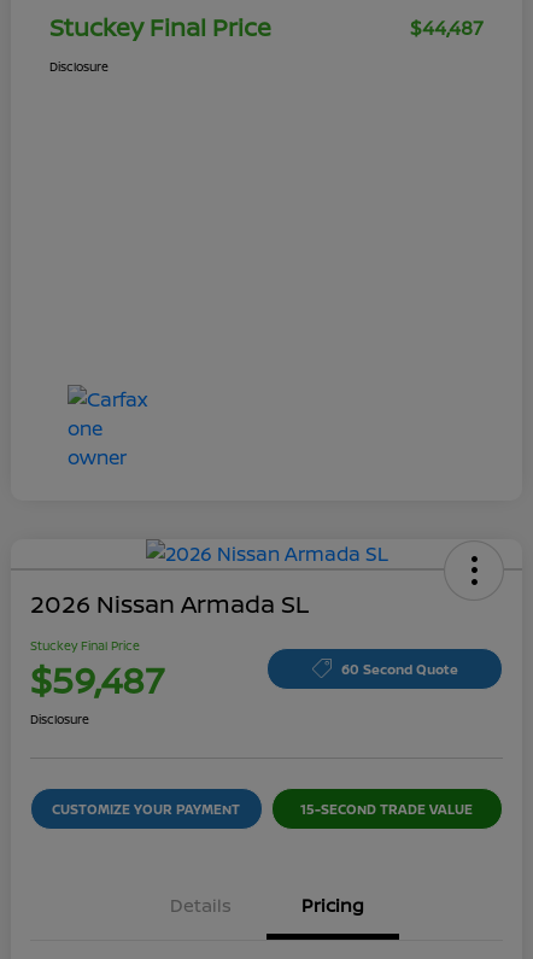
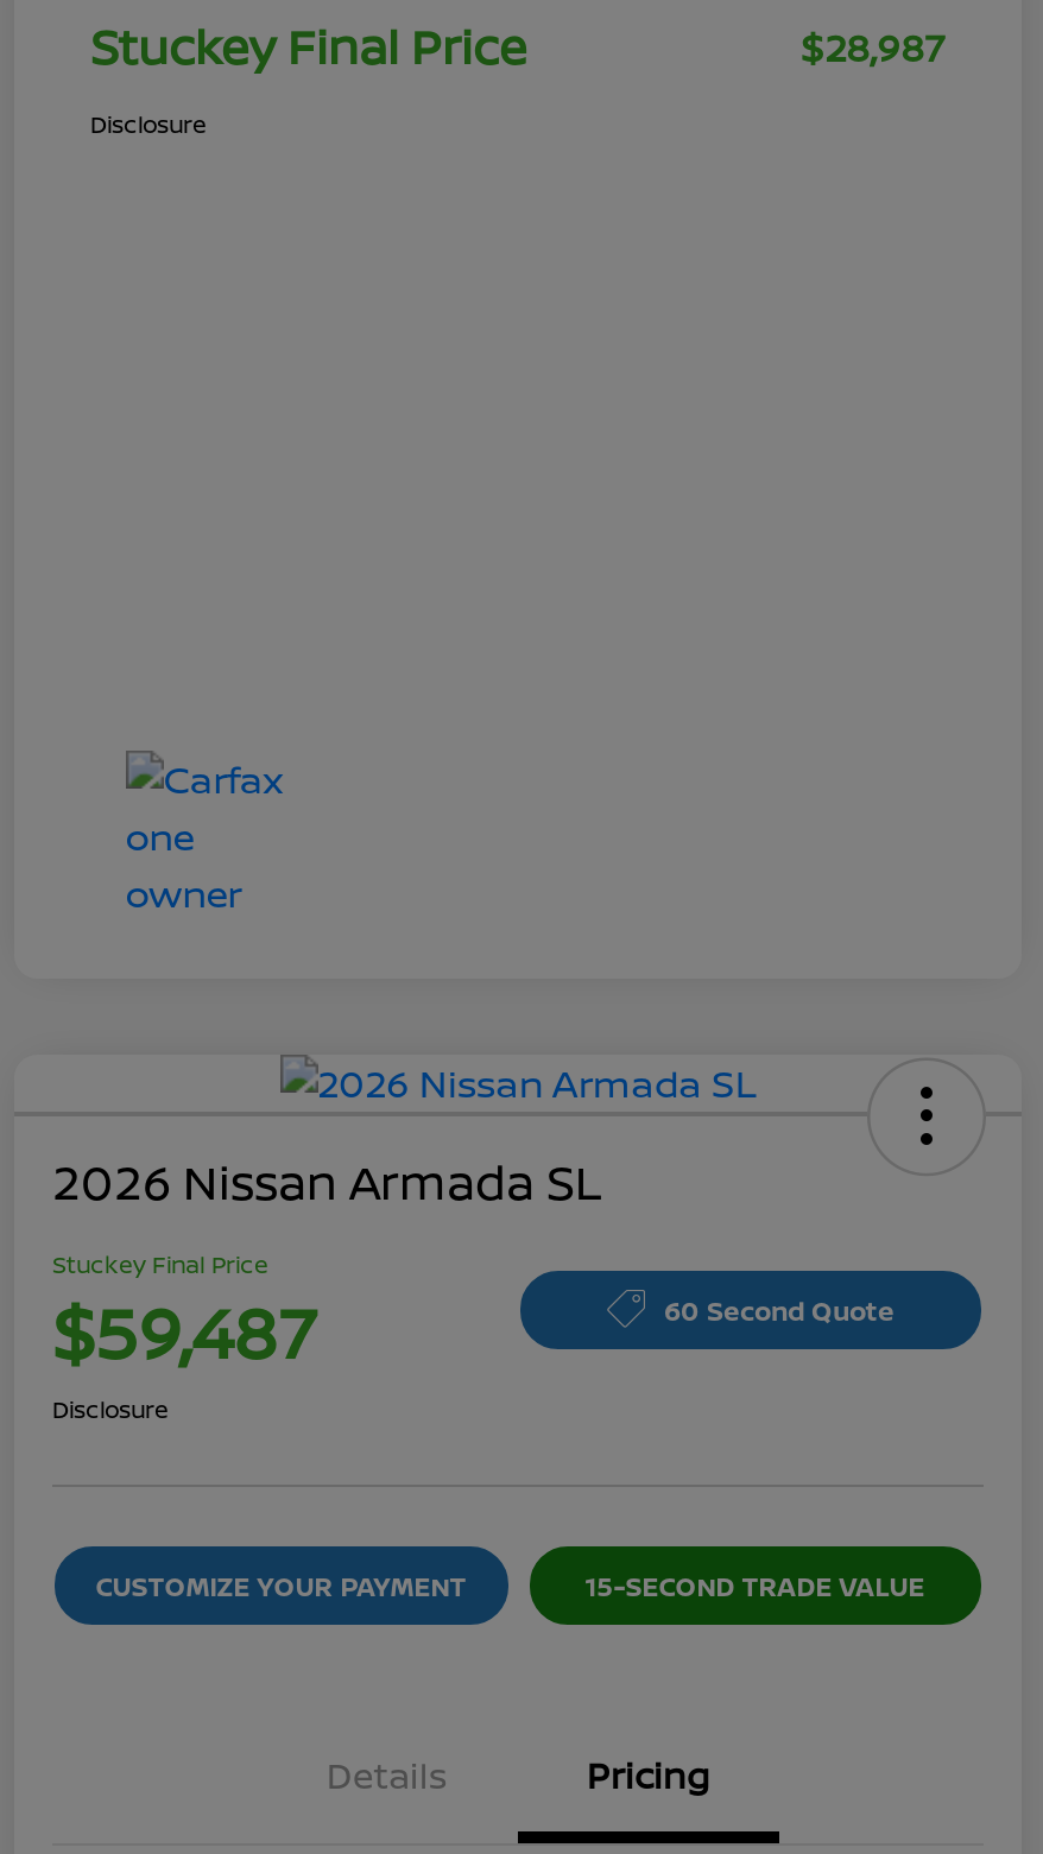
- $44,487
+ $28,987
